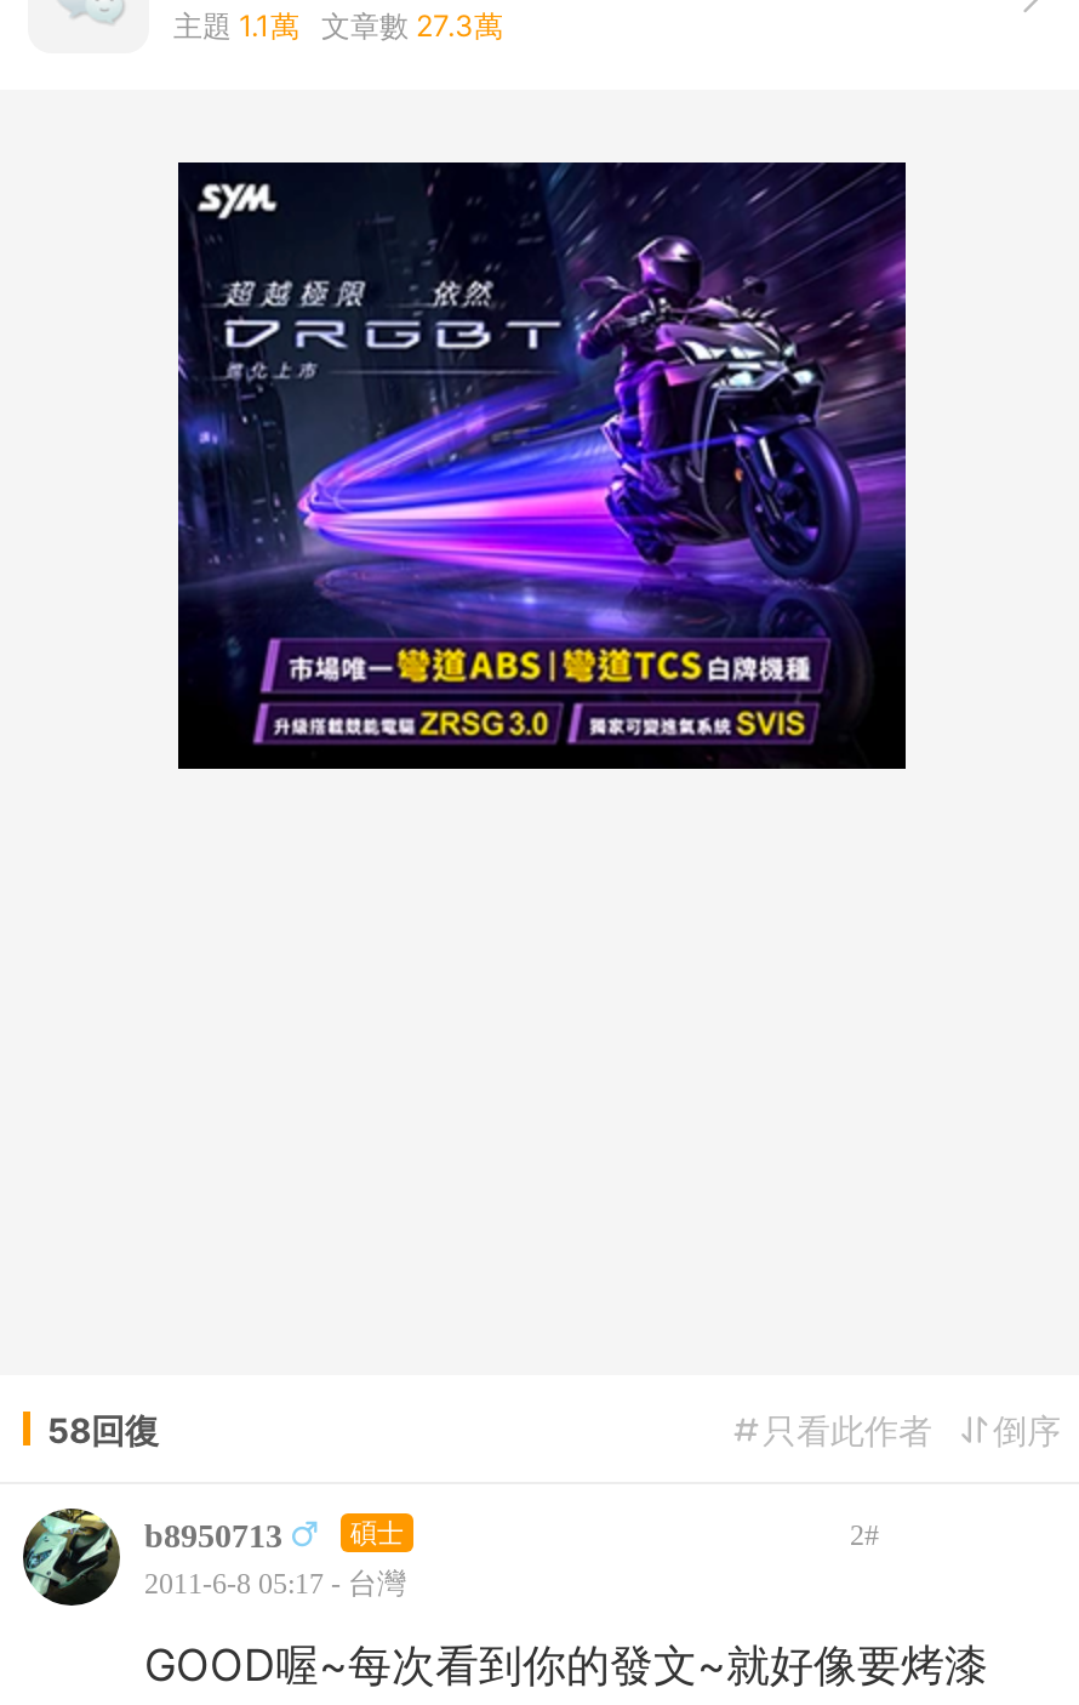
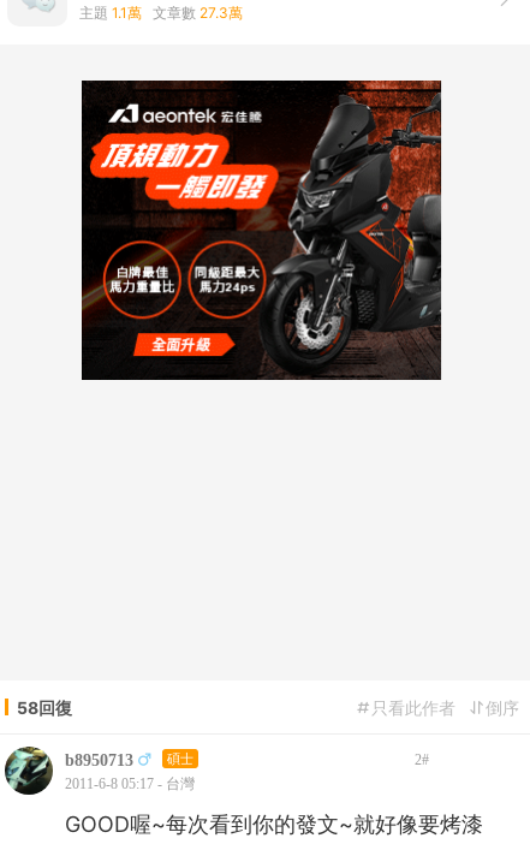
- [image]
+ [image]
